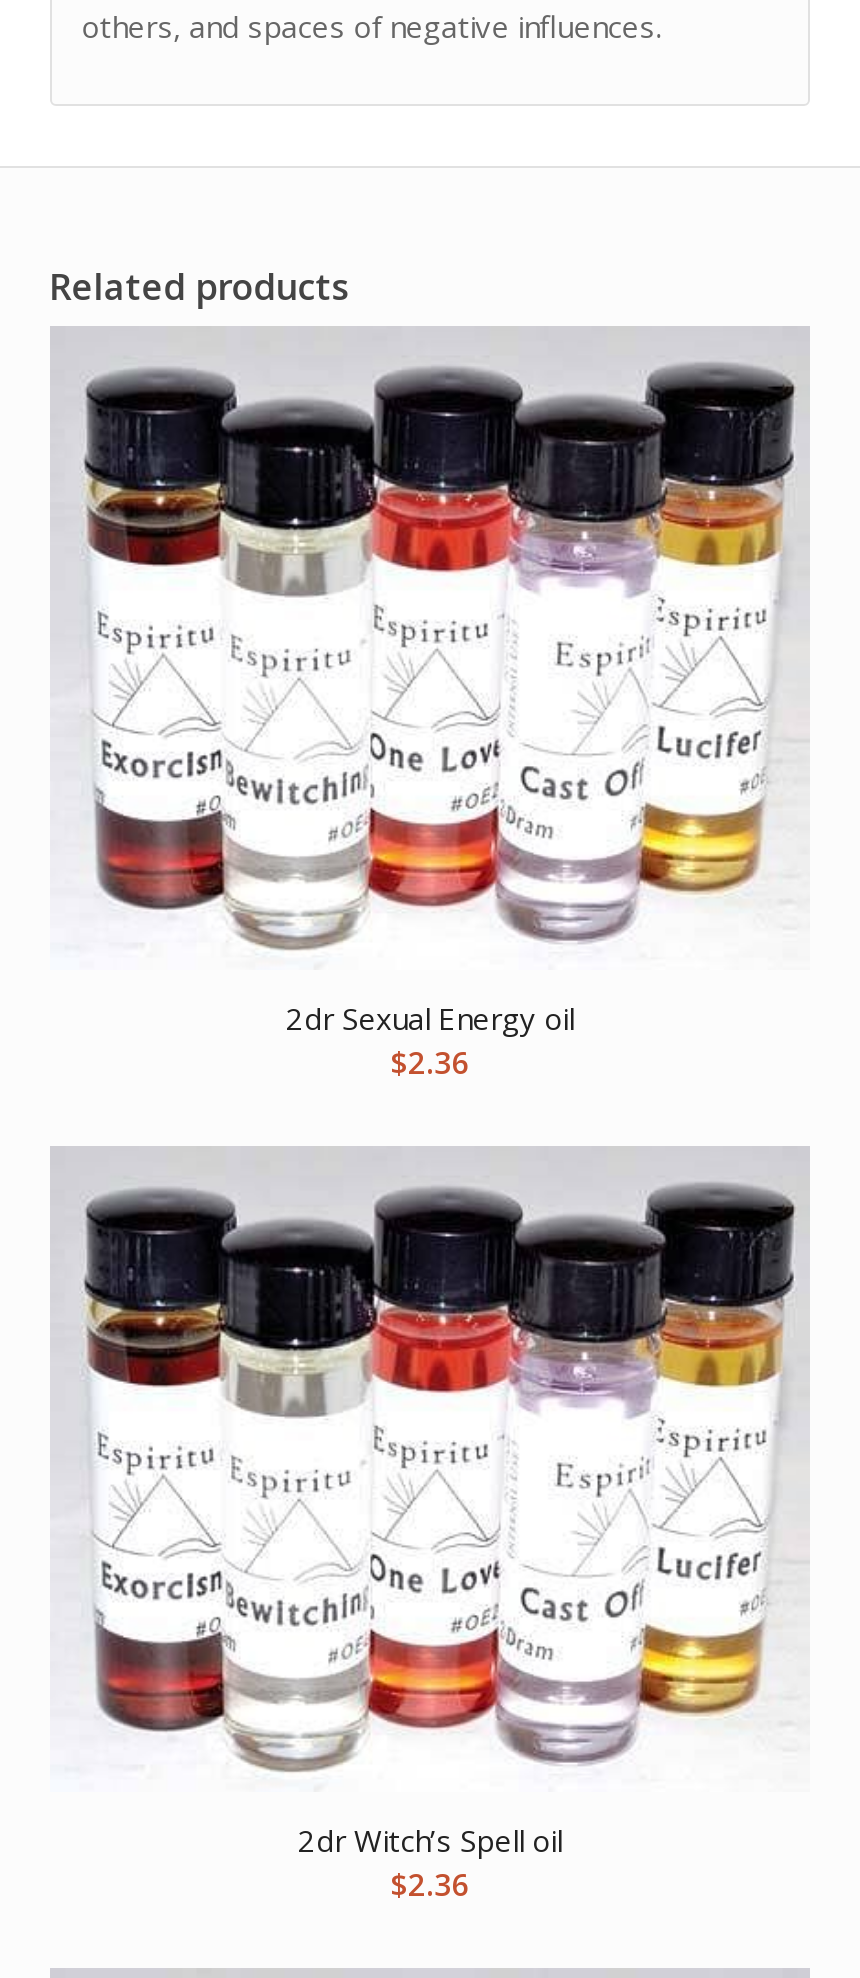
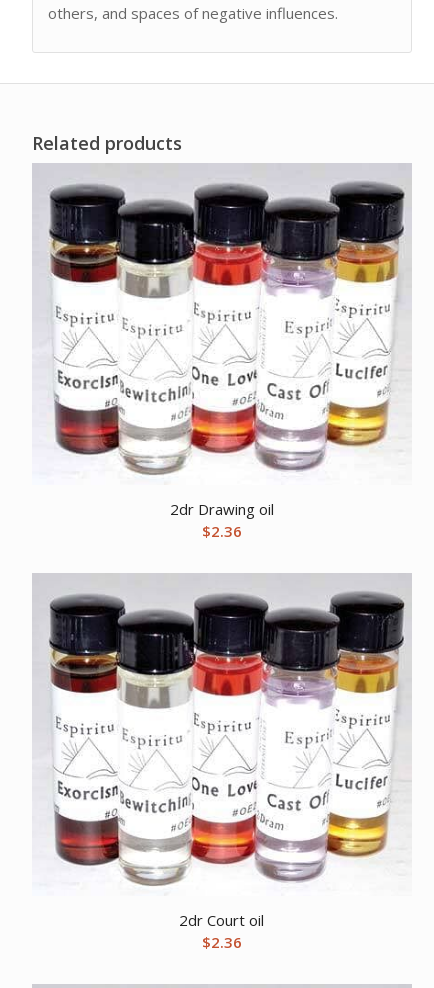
- 2dr Sexual Energy oil
+ 2dr Drawing oil

- 2dr Witch’s Spell oil
+ 2dr Court oil
